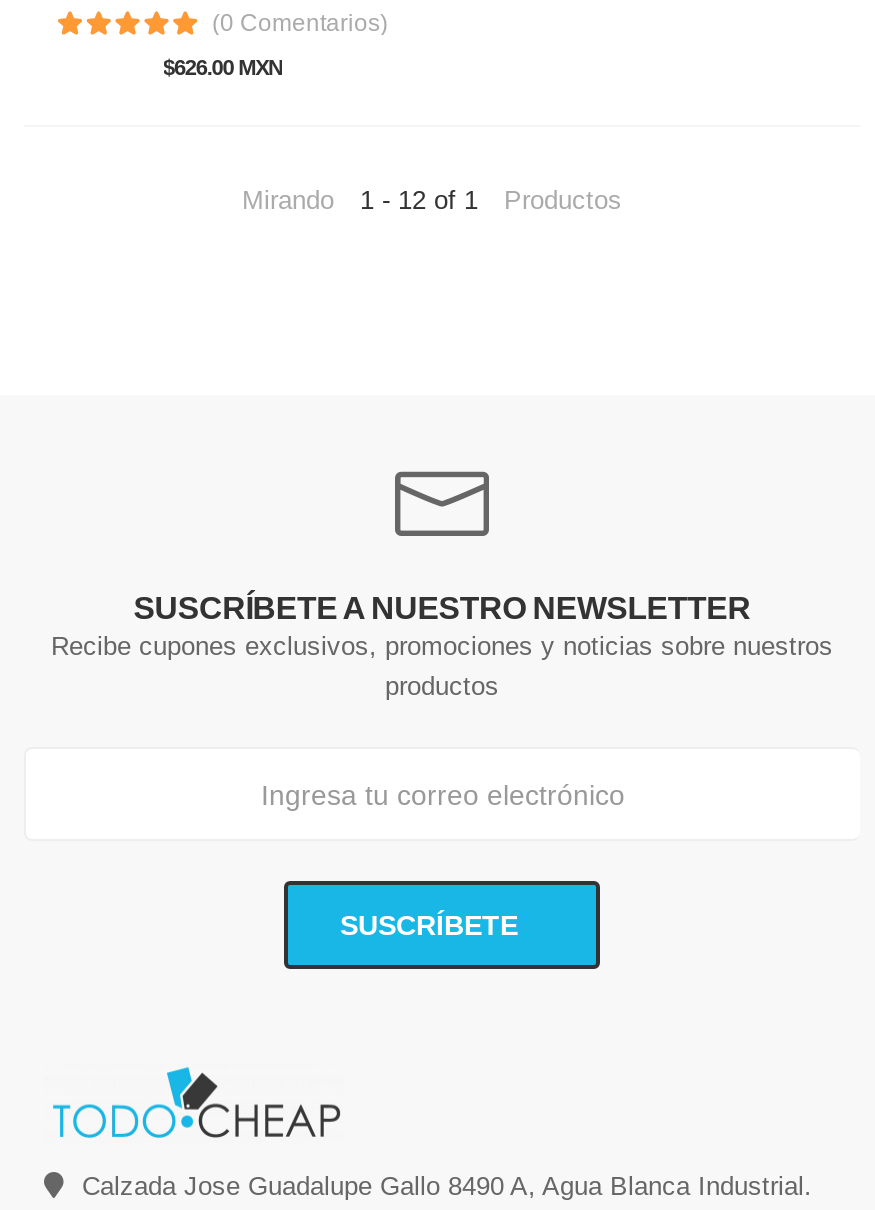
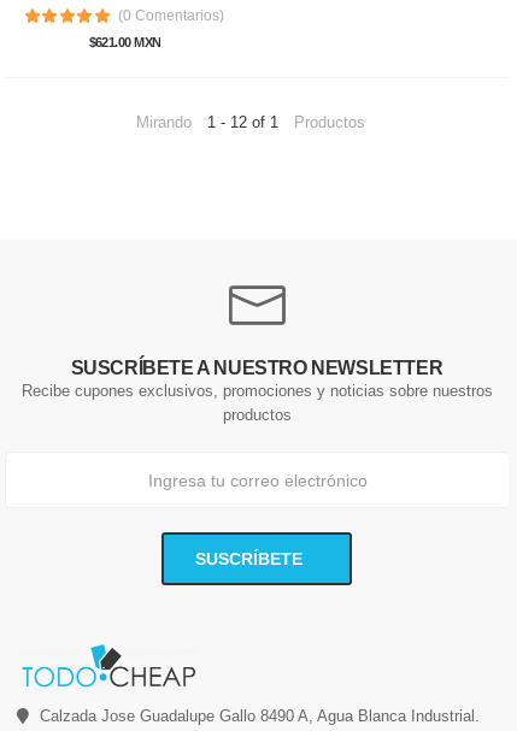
- $626.00 MXN
+ $621.00 MXN
